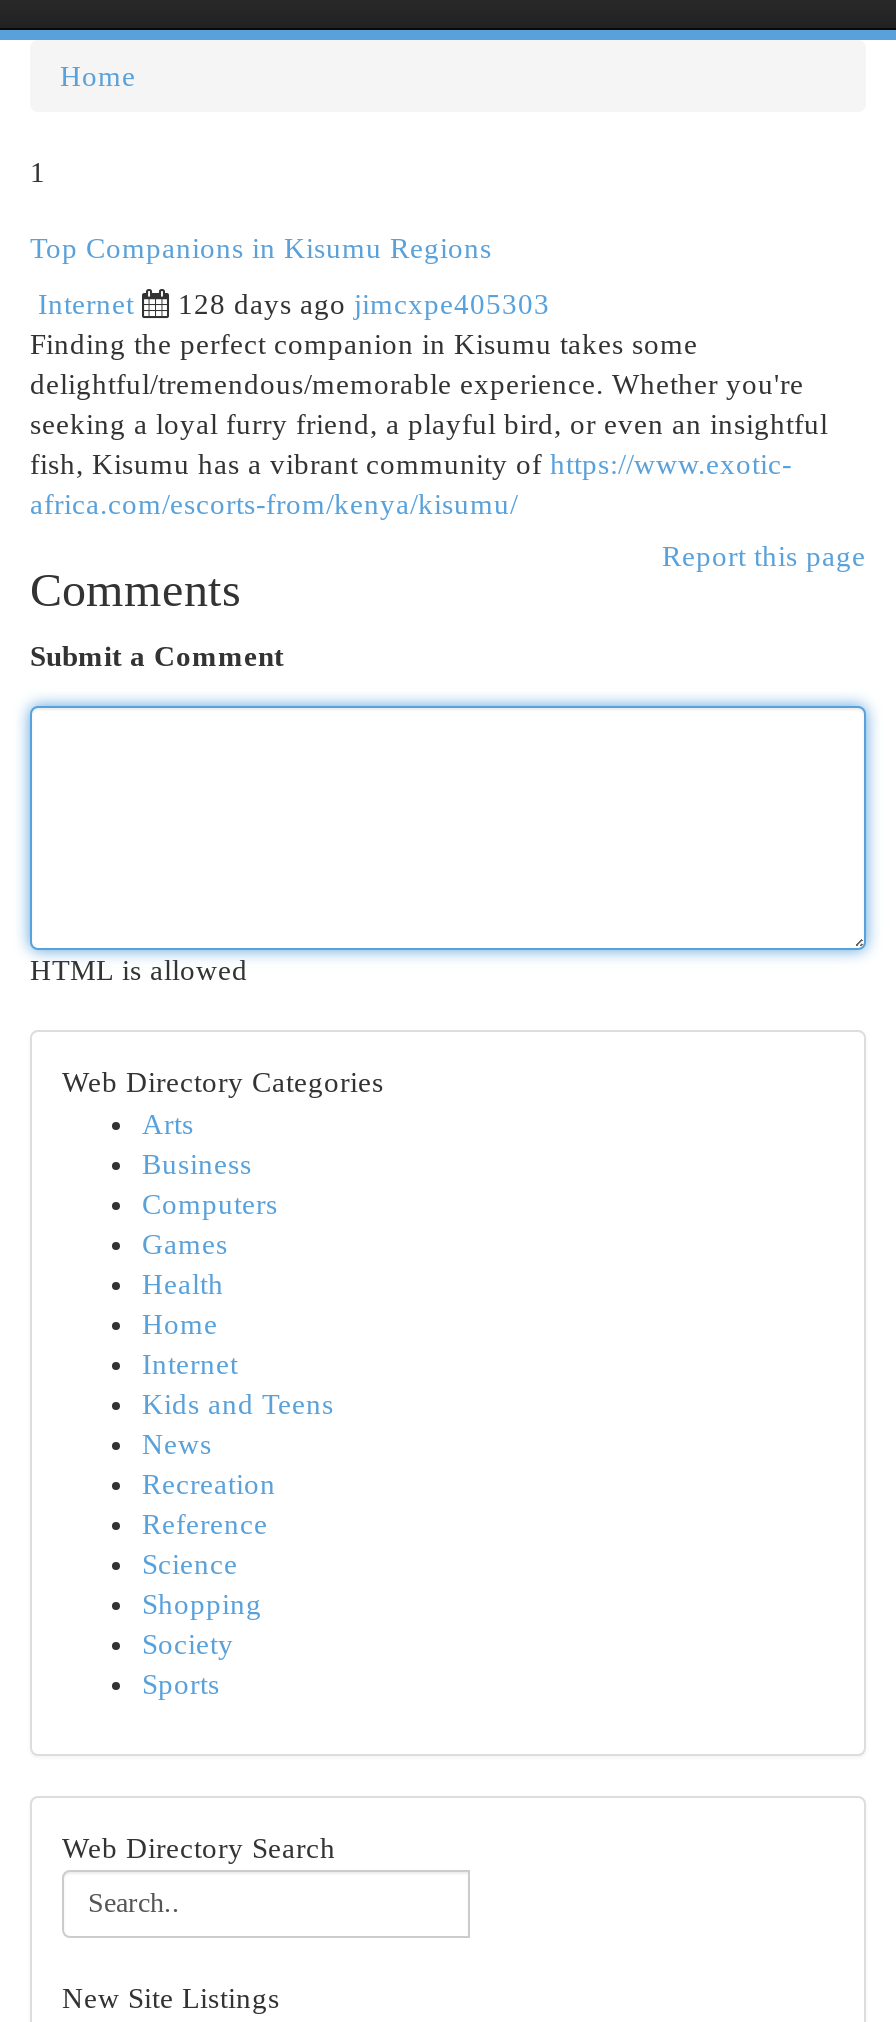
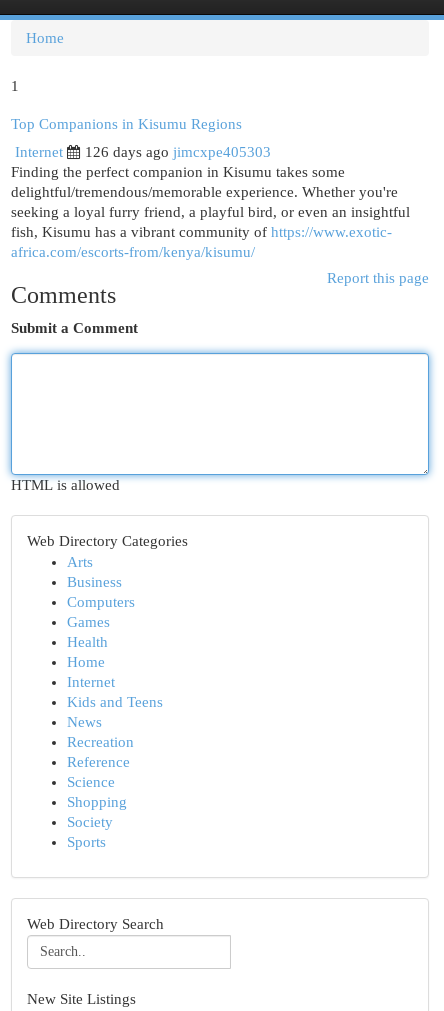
- 128 days ago jimcxpe405303
+ 126 days ago jimcxpe405303
